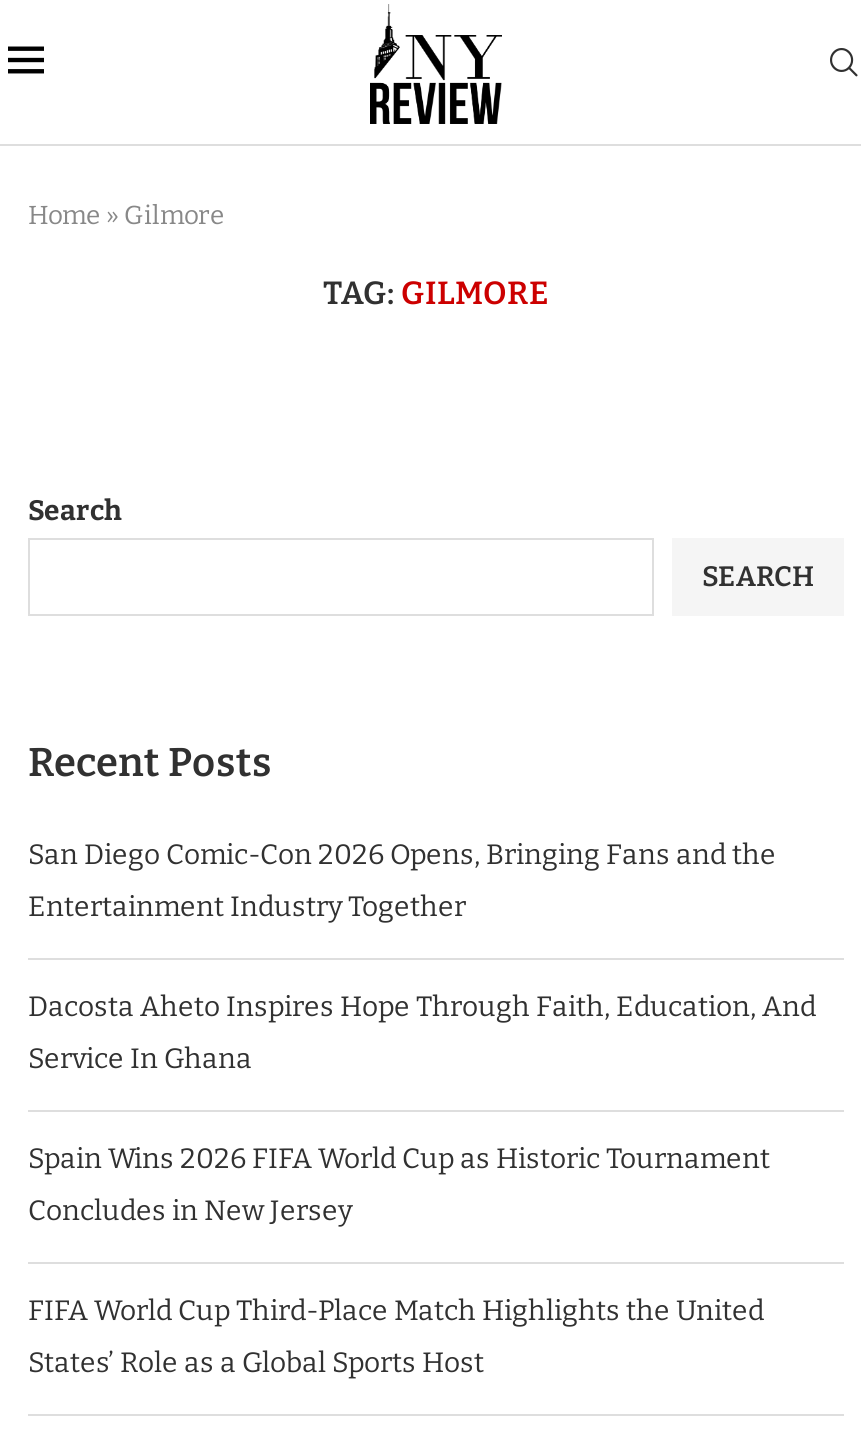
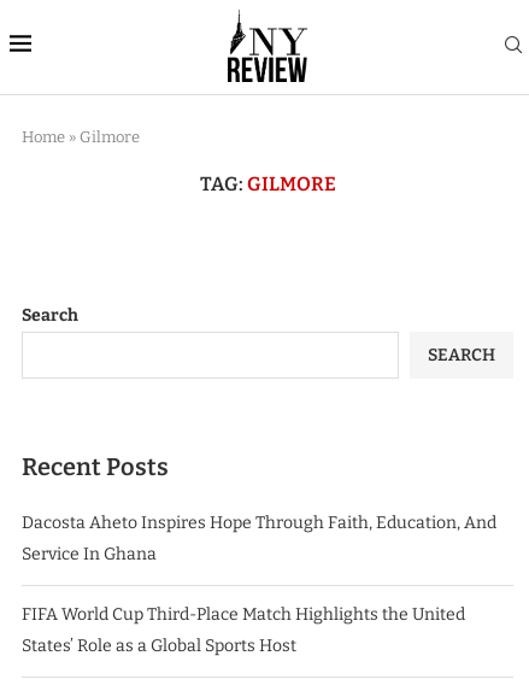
- San Diego Comic-Con 2026 Opens, Bringing Fans and the
- Entertainment Industry Together

- Spain Wins 2026 FIFA World Cup as Historic Tournament
- Concludes in New Jersey
